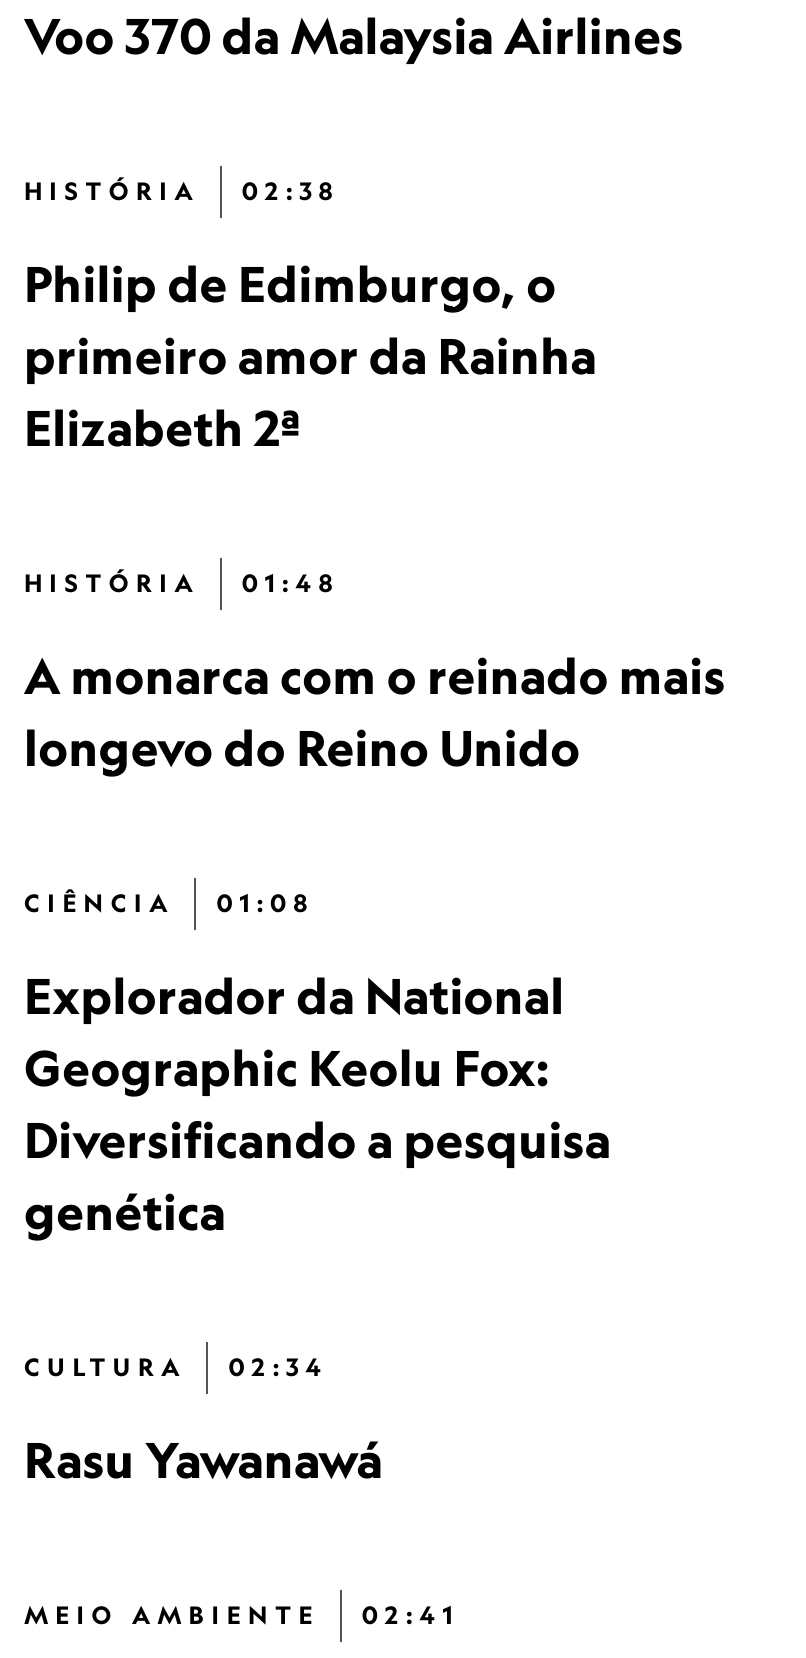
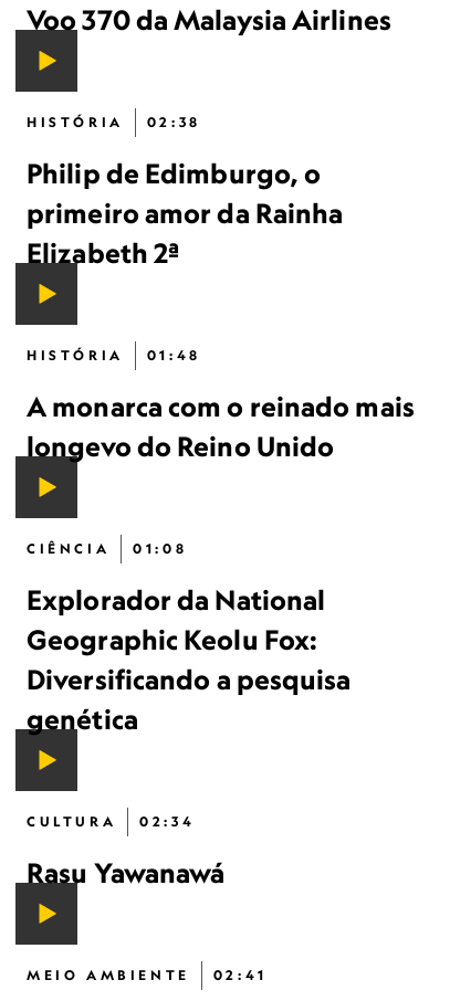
+ [image]

+ [image]

+ [image]

+ [image]

+ [image]
